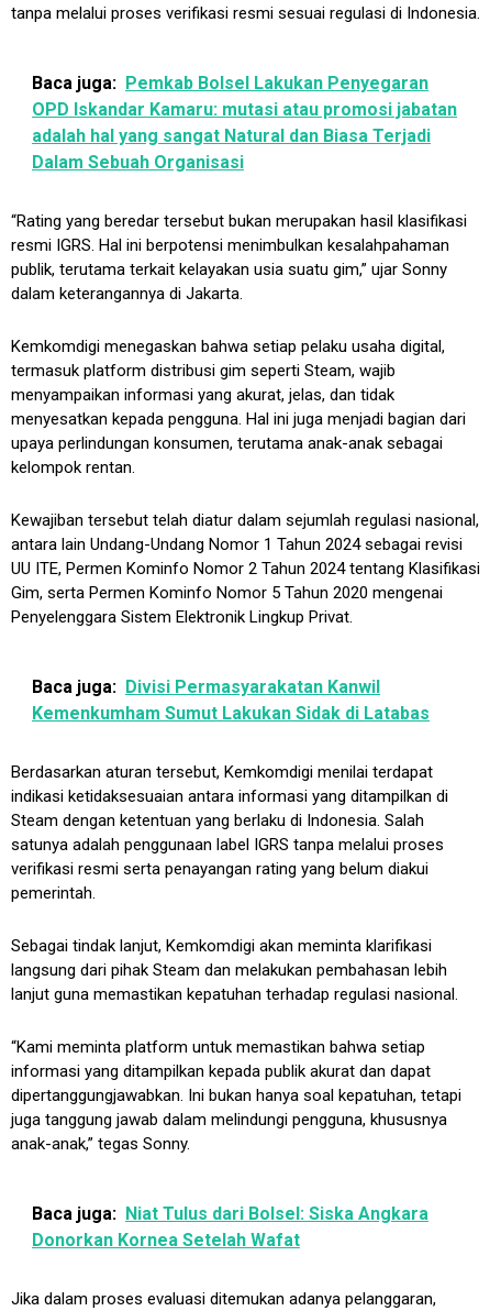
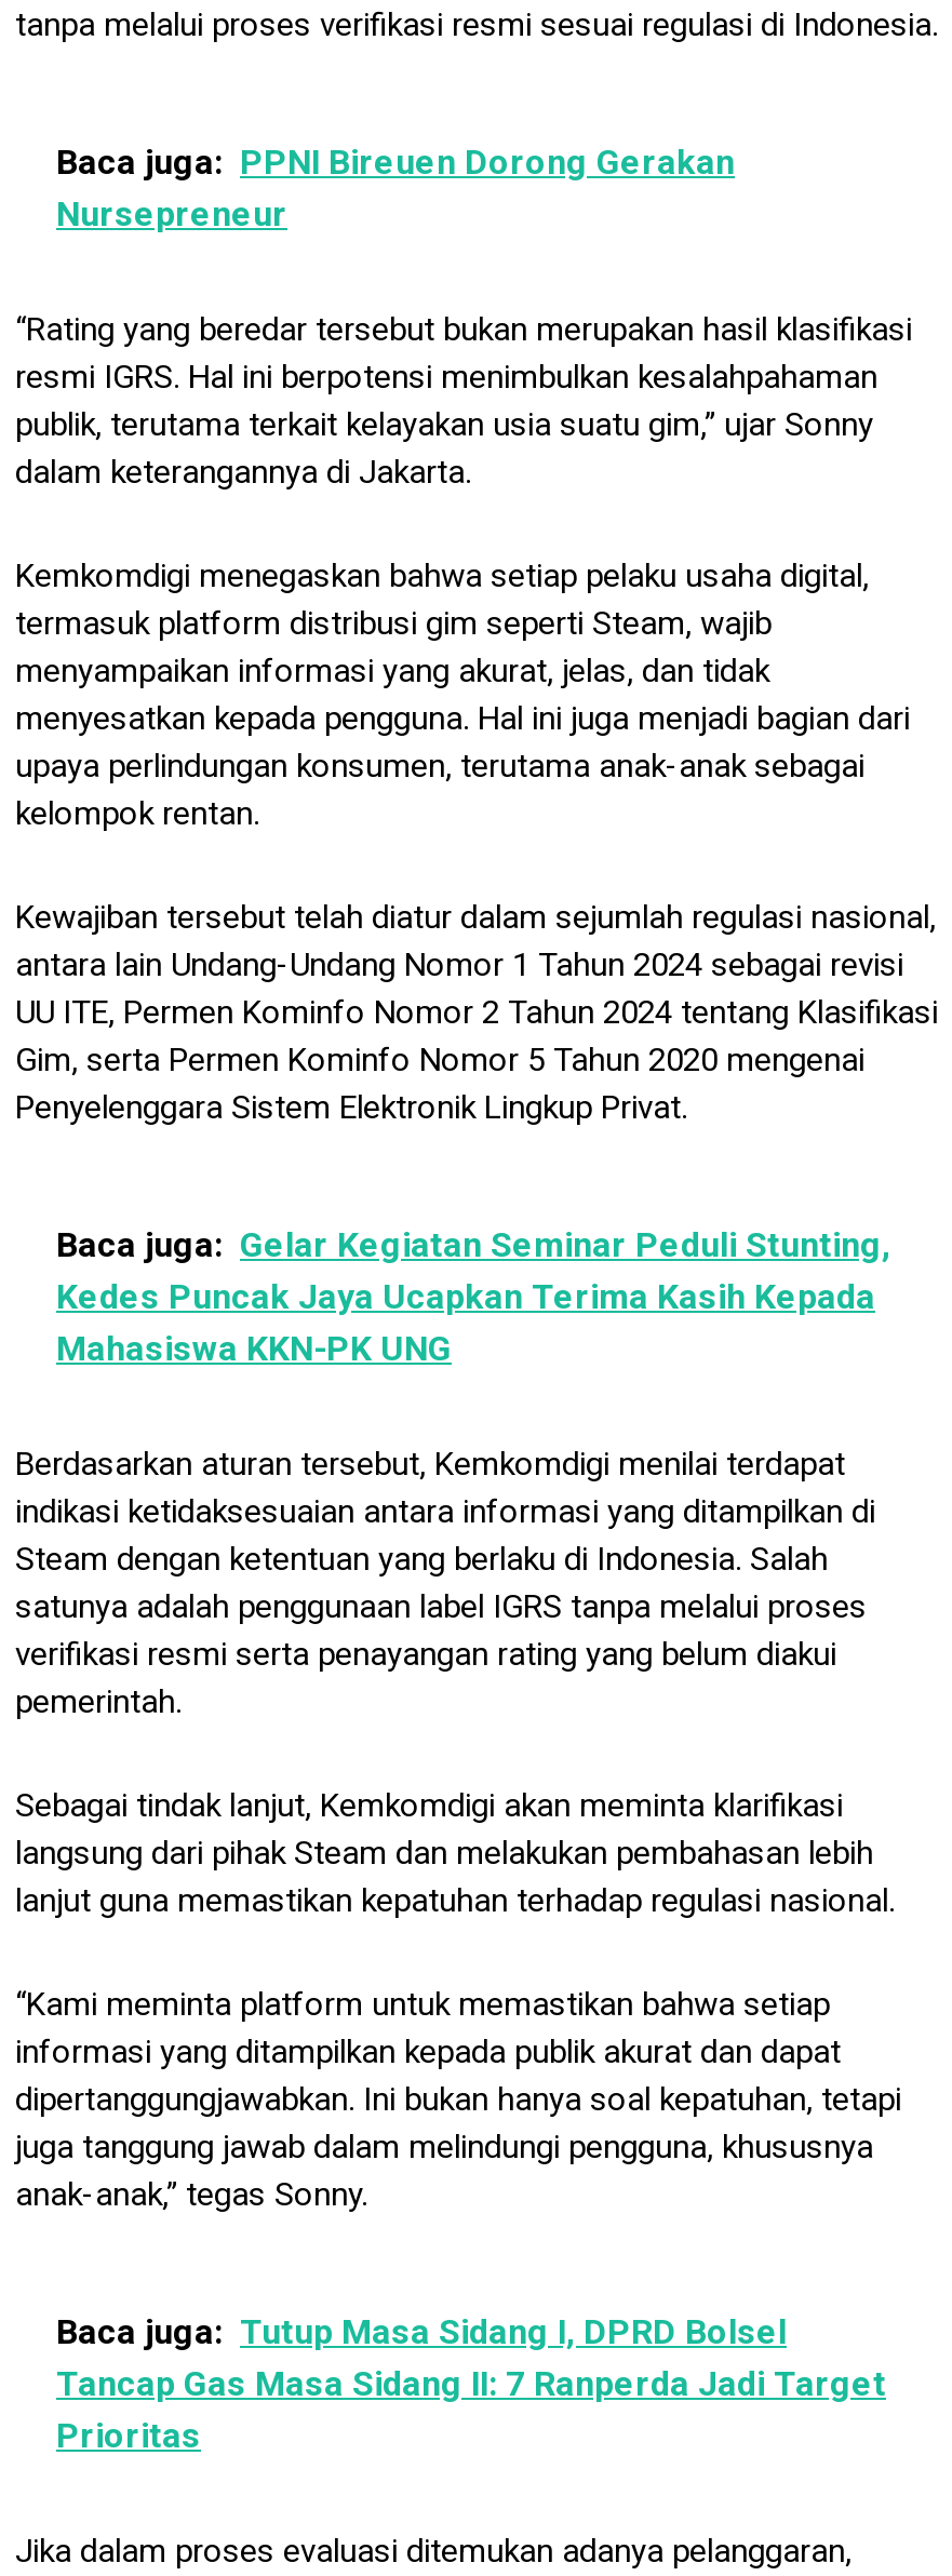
- Baca juga: Pemkab Bolsel Lakukan Penyegaran
- OPD Iskandar Kamaru: mutasi atau promosi jabatan
- adalah hal yang sangat Natural dan Biasa Terjadi
- Dalam Sebuah Organisasi
+ Baca juga: PPNI Bireuen Dorong Gerakan
+ Nursepreneur

moved up: “Rating yang beredar tersebut bukan merupakan hasil klasifikasi | resmi IGRS. Hal ini berpotensi menimbulkan kesalahpahaman | publik, terutama terkait kelayakan usia suatu gim,” ujar Sonny | ... | Gim, serta Permen Kominfo Nomor 5 Tahun 2020 mengenai | Penyelenggara Sistem Elektronik Lingkup Privat.

- Baca juga: Divisi Permasyarakatan Kanwil
- Kemenkumham Sumut Lakukan Sidak di Latabas
+ Baca juga: Gelar Kegiatan Seminar Peduli Stunting,
+ Kedes Puncak Jaya Ucapkan Terima Kasih Kepada
+ Mahasiswa KKN-PK UNG

moved up: Berdasarkan aturan tersebut, Kemkomdigi menilai terdapat | indikasi ketidaksesuaian antara informasi yang ditampilkan di | Steam dengan ketentuan yang berlaku di Indonesia. Salah | ... | juga tanggung jawab dalam melindungi pengguna, khususnya | anak-anak,” tegas Sonny.

- Baca juga: Niat Tulus dari Bolsel: Siska Angkara
- Donorkan Kornea Setelah Wafat
+ Baca juga: Tutup Masa Sidang I, DPRD Bolsel
+ Tancap Gas Masa Sidang II: 7 Ranperda Jadi Target
+ Prioritas
